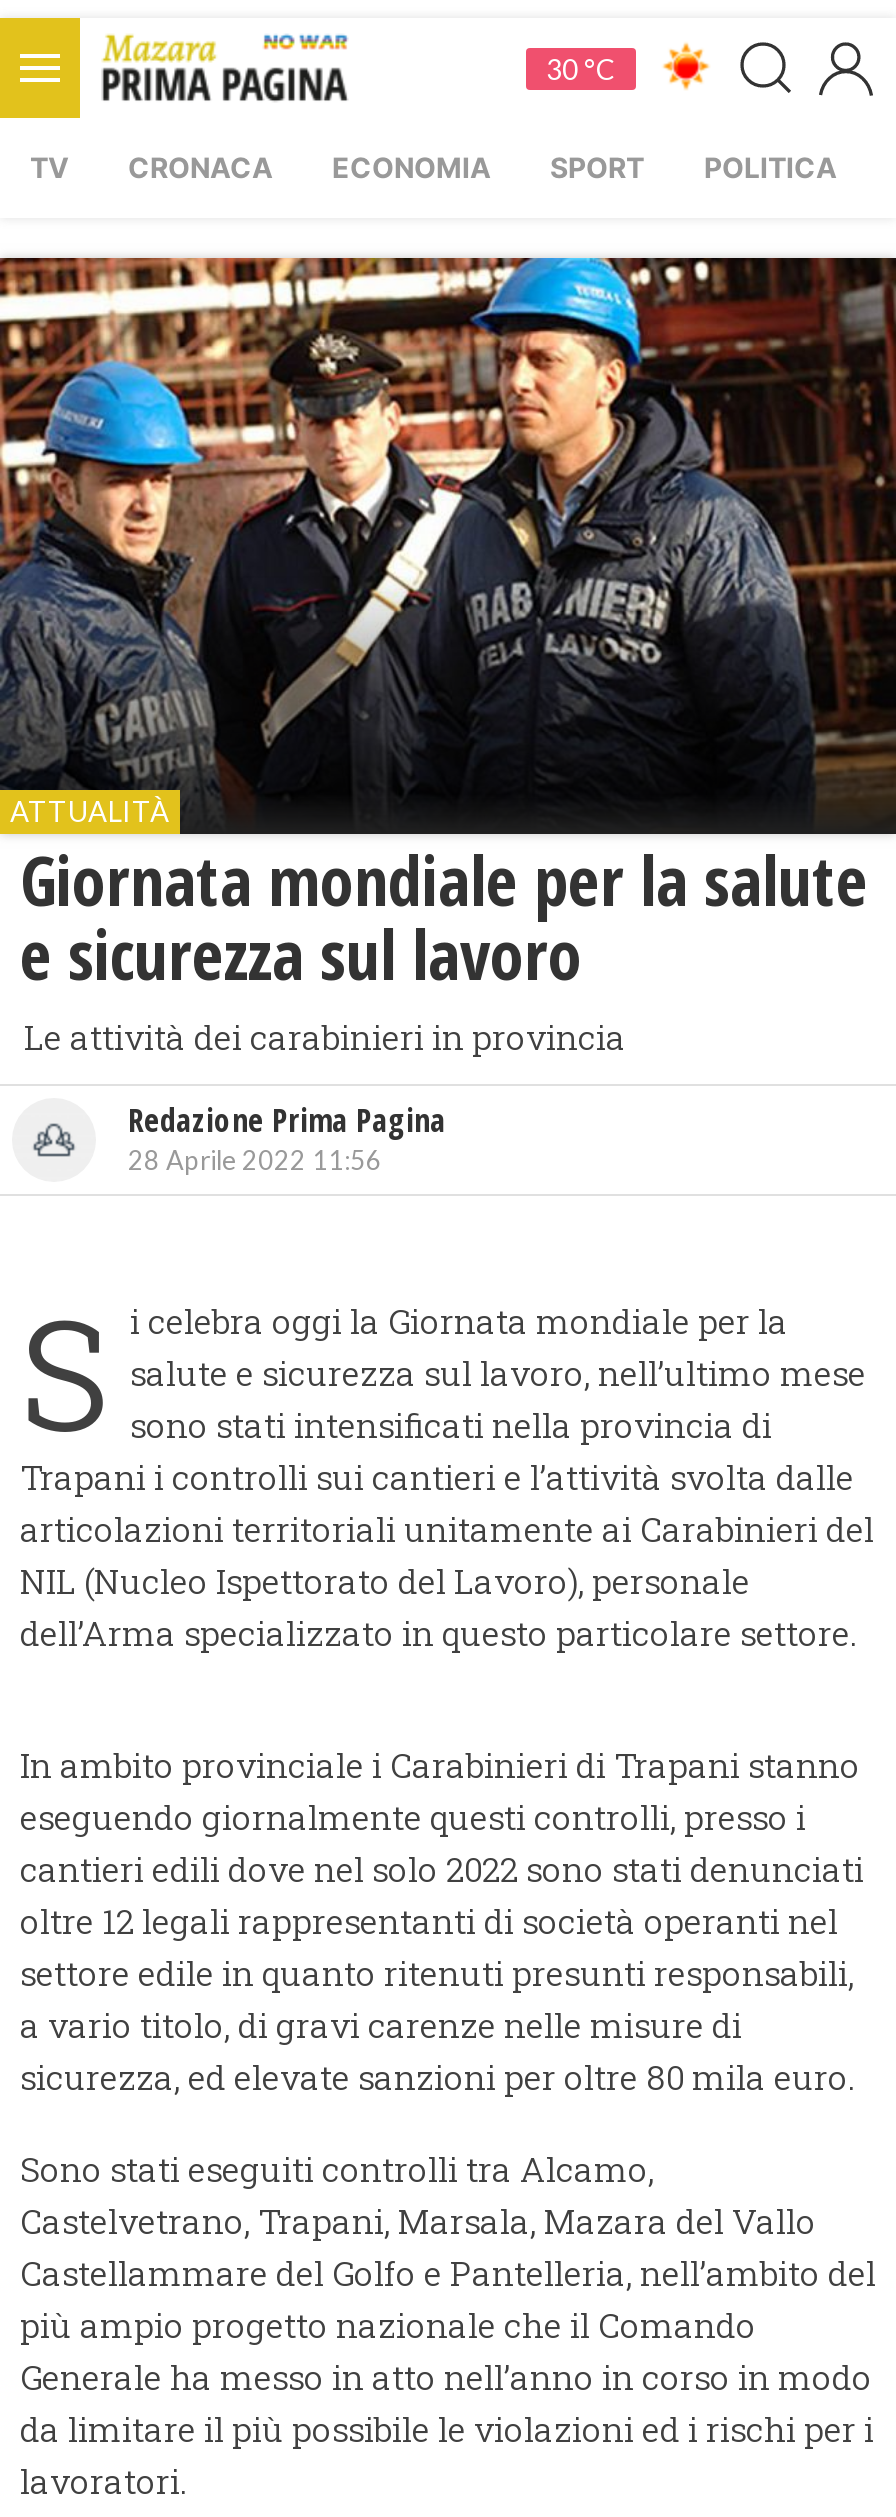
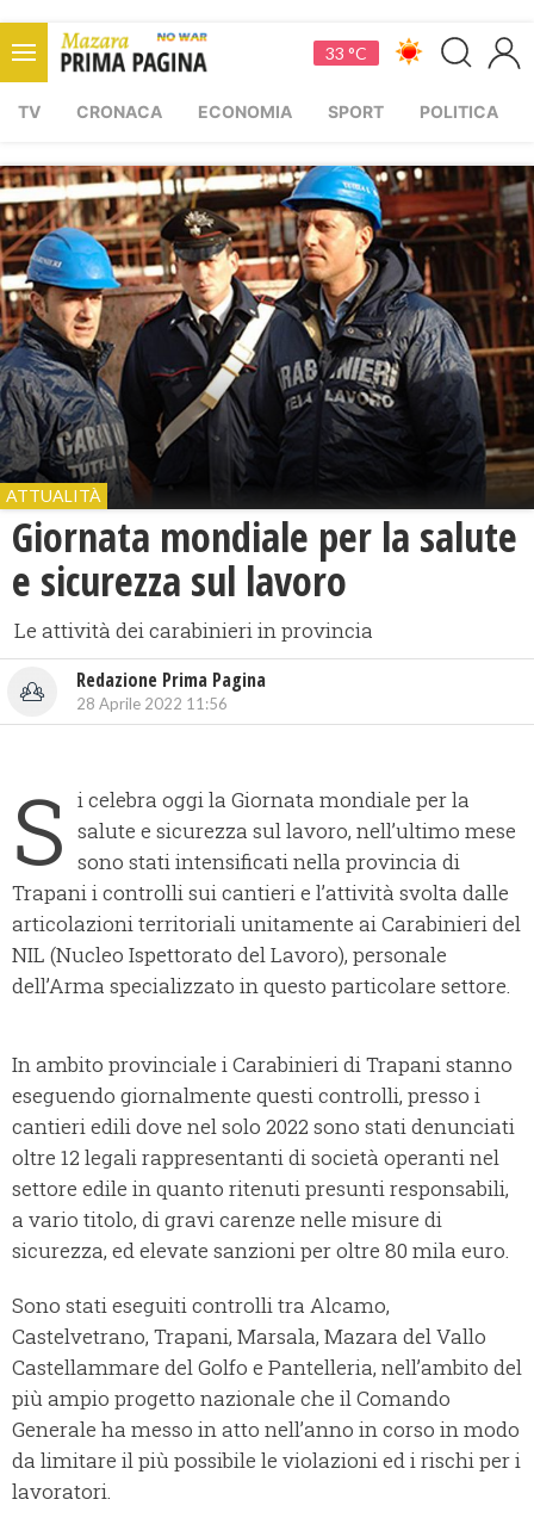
- 30 °C
+ 33 °C
